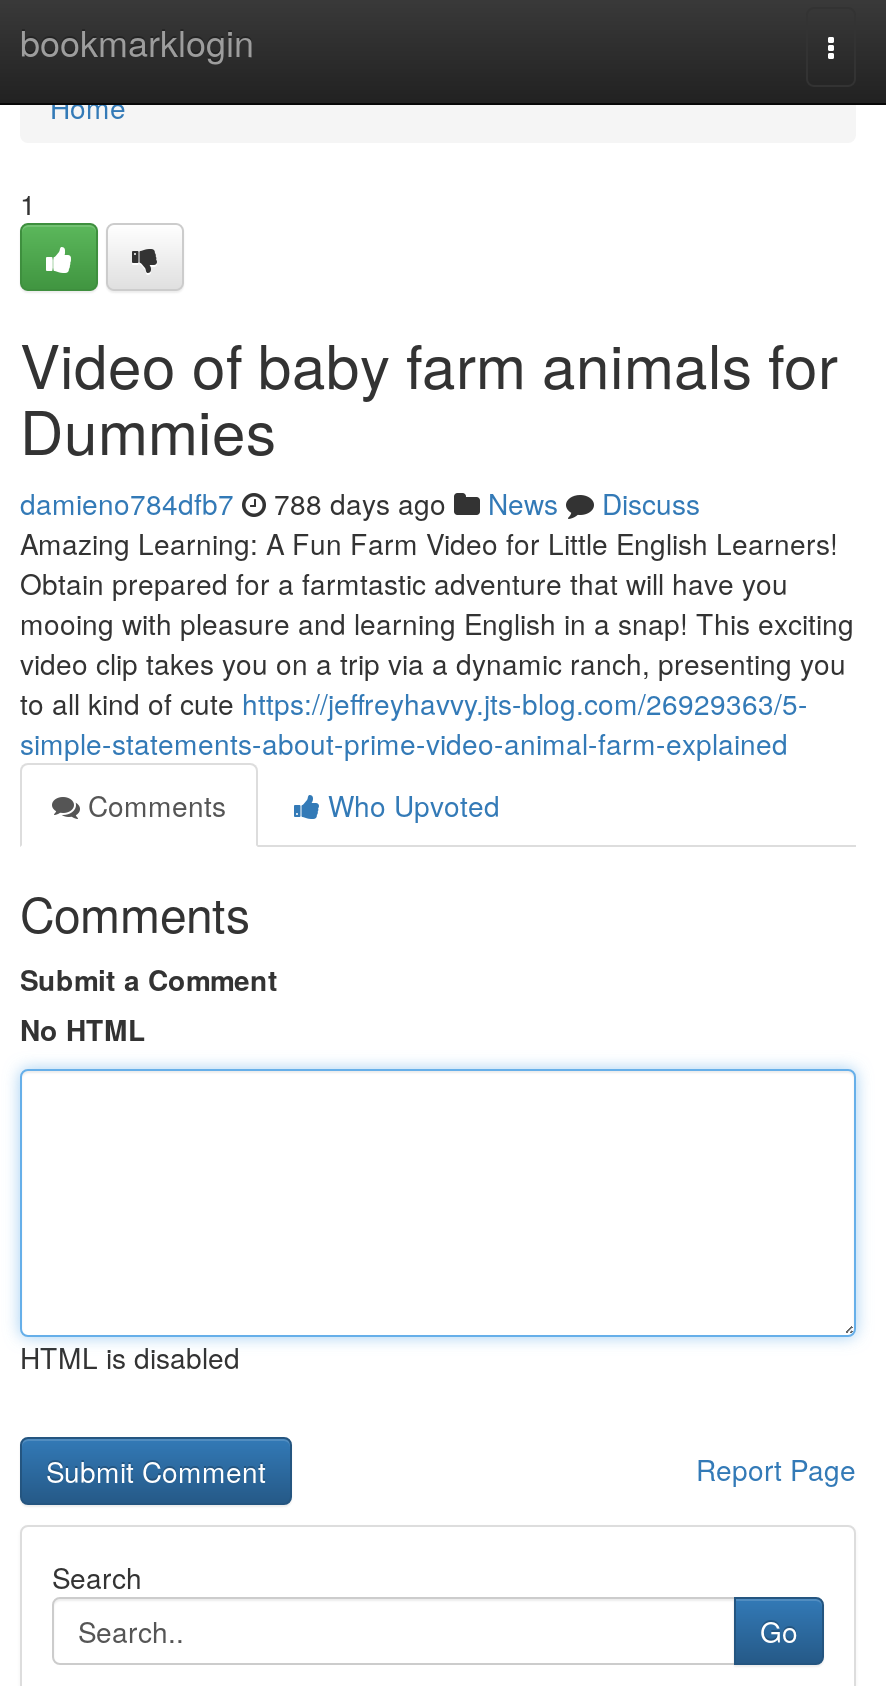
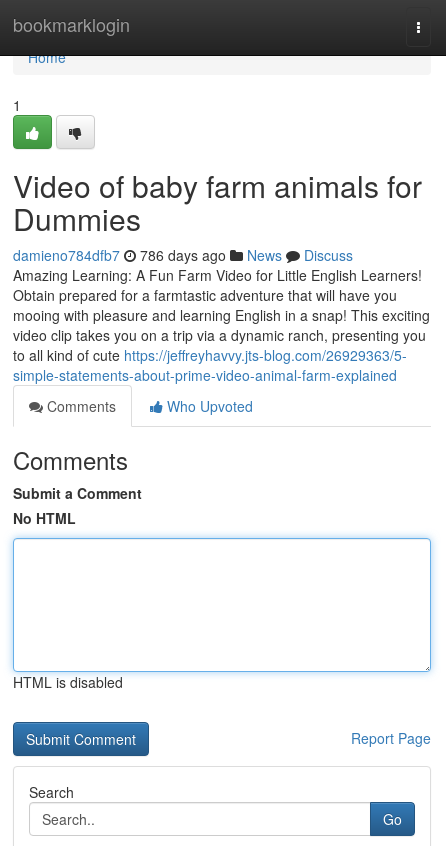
- damieno784dfb7 788 days ago News Discuss
+ damieno784dfb7 786 days ago News Discuss
